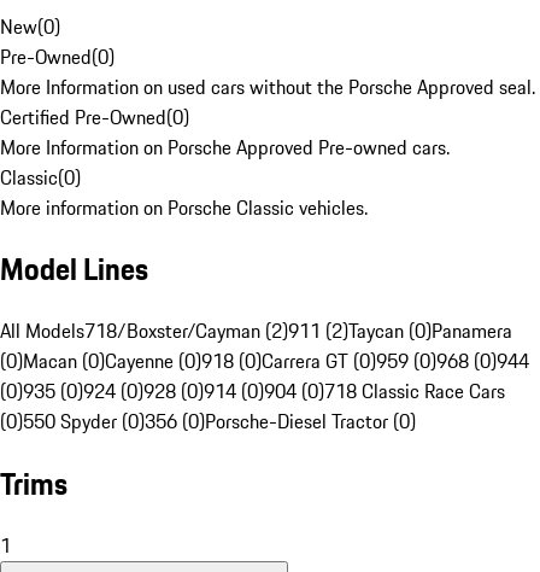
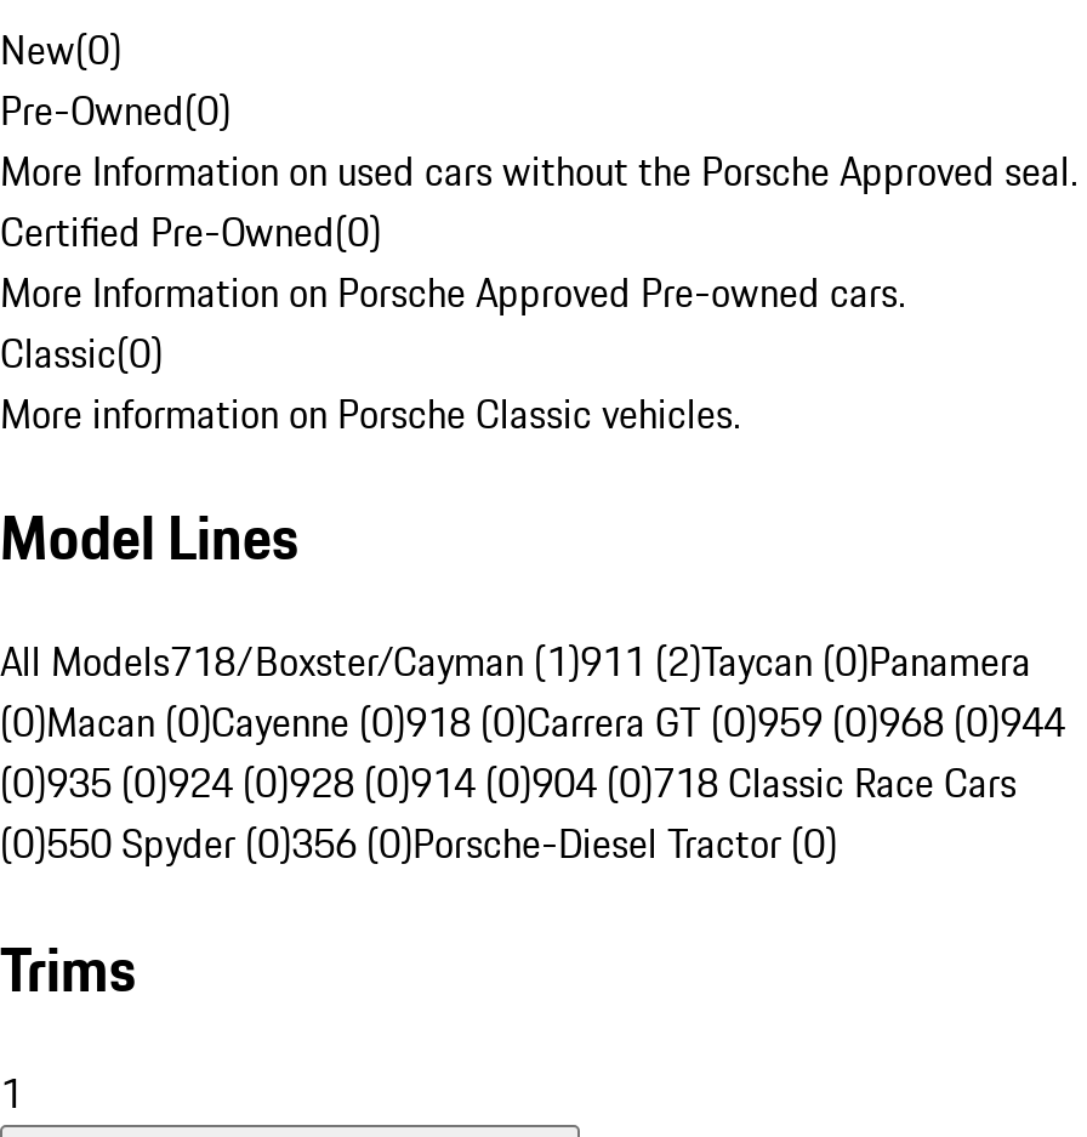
- All Models718/Boxster/Cayman (2)911 (2)Taycan (0)Panamera
+ All Models718/Boxster/Cayman (1)911 (2)Taycan (0)Panamera
